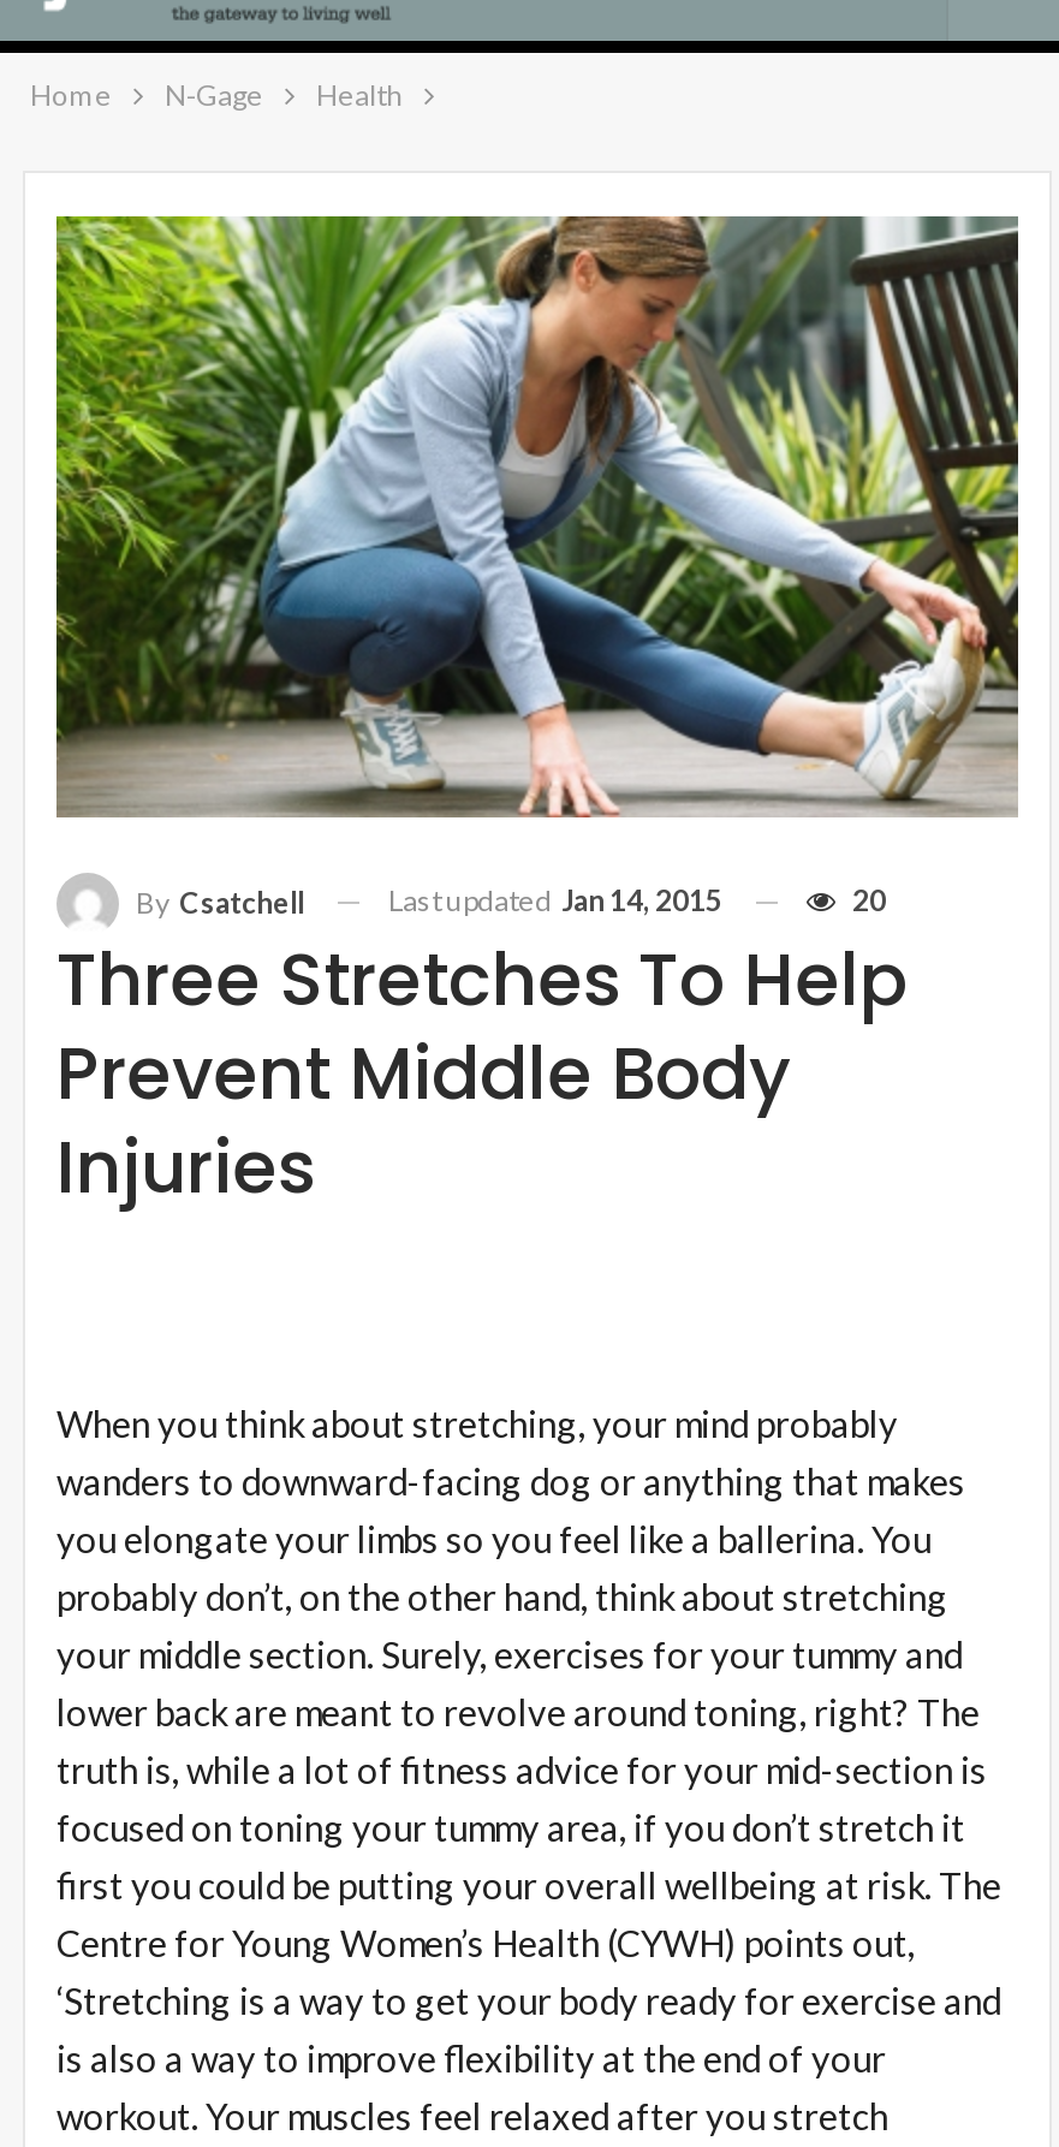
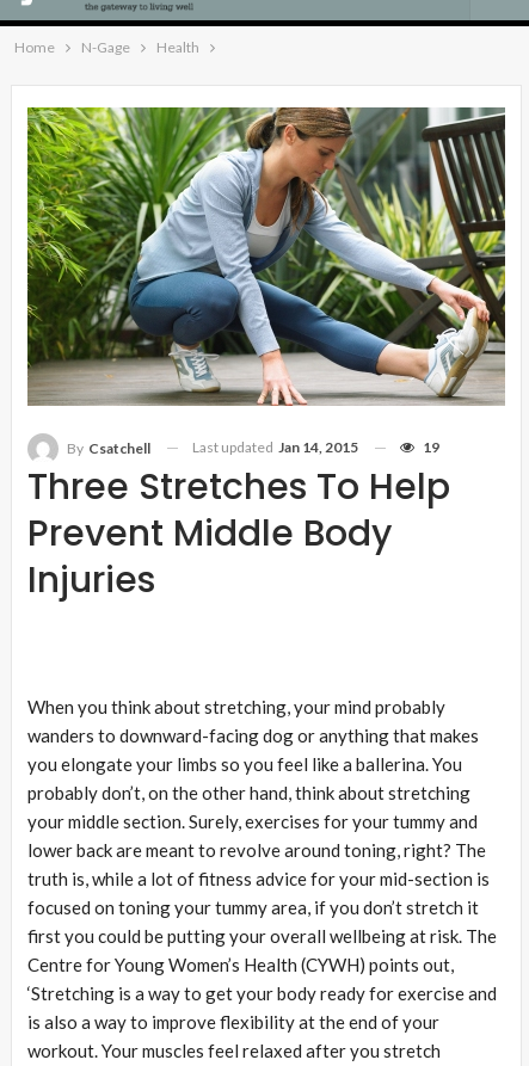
- 20
+ 19
